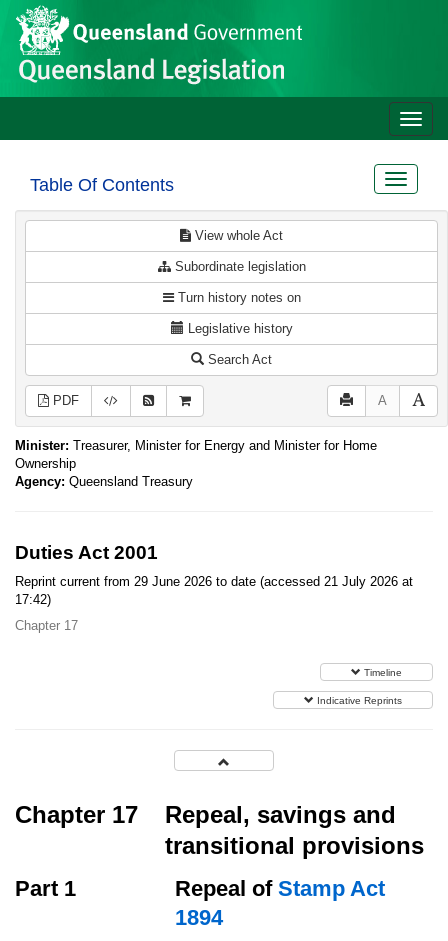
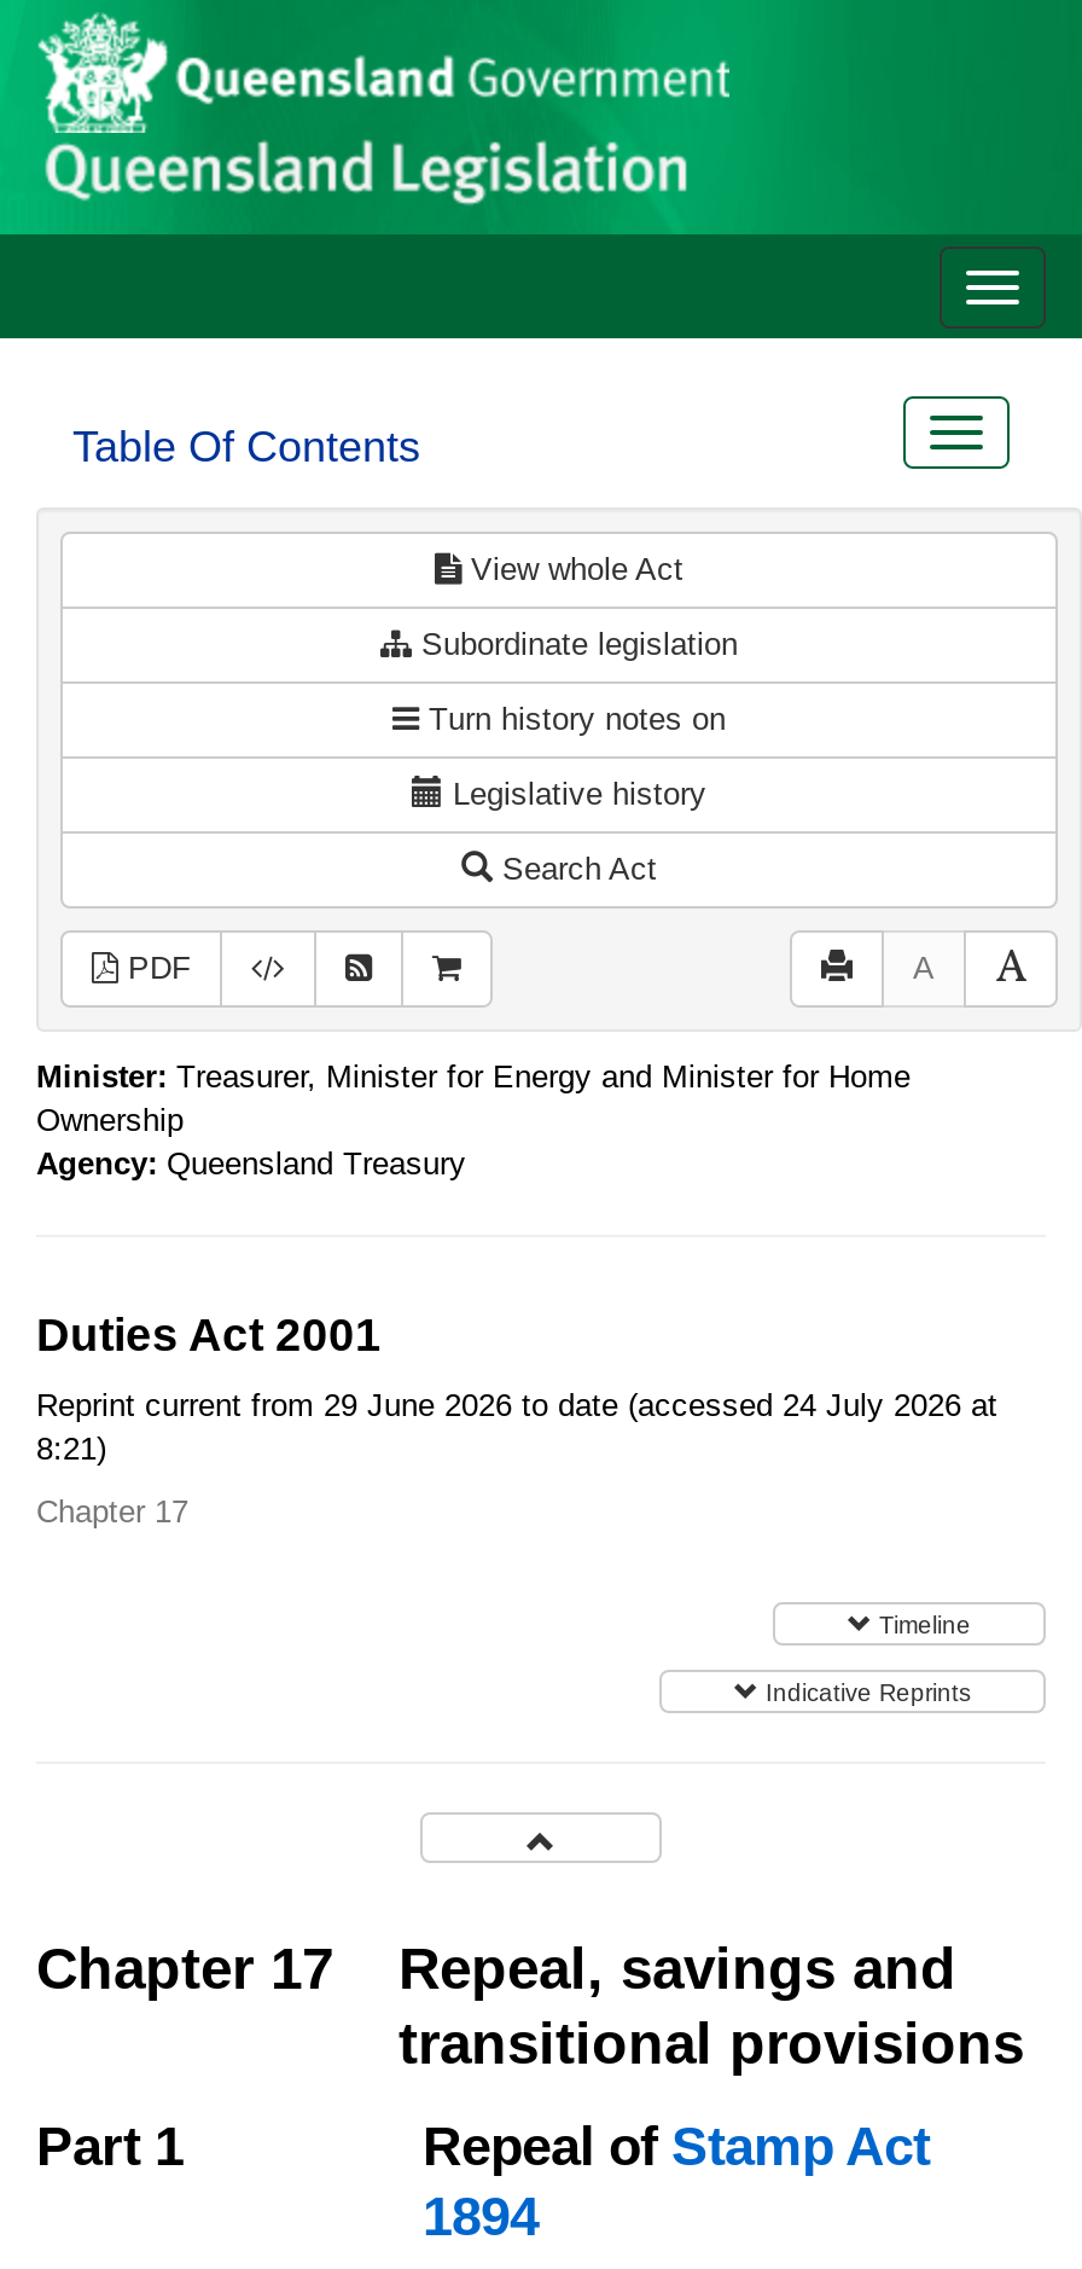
- Reprint current from 29 June 2026 to date (accessed 21 July 2026 at
+ Reprint current from 29 June 2026 to date (accessed 24 July 2026 at

- 17:42)
+ 8:21)
